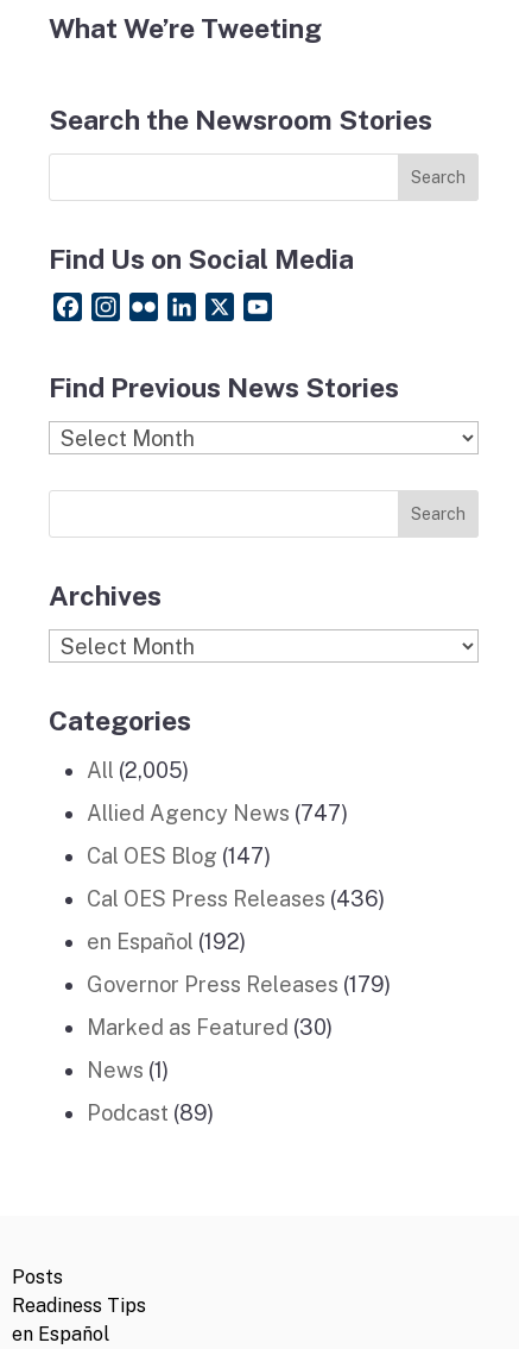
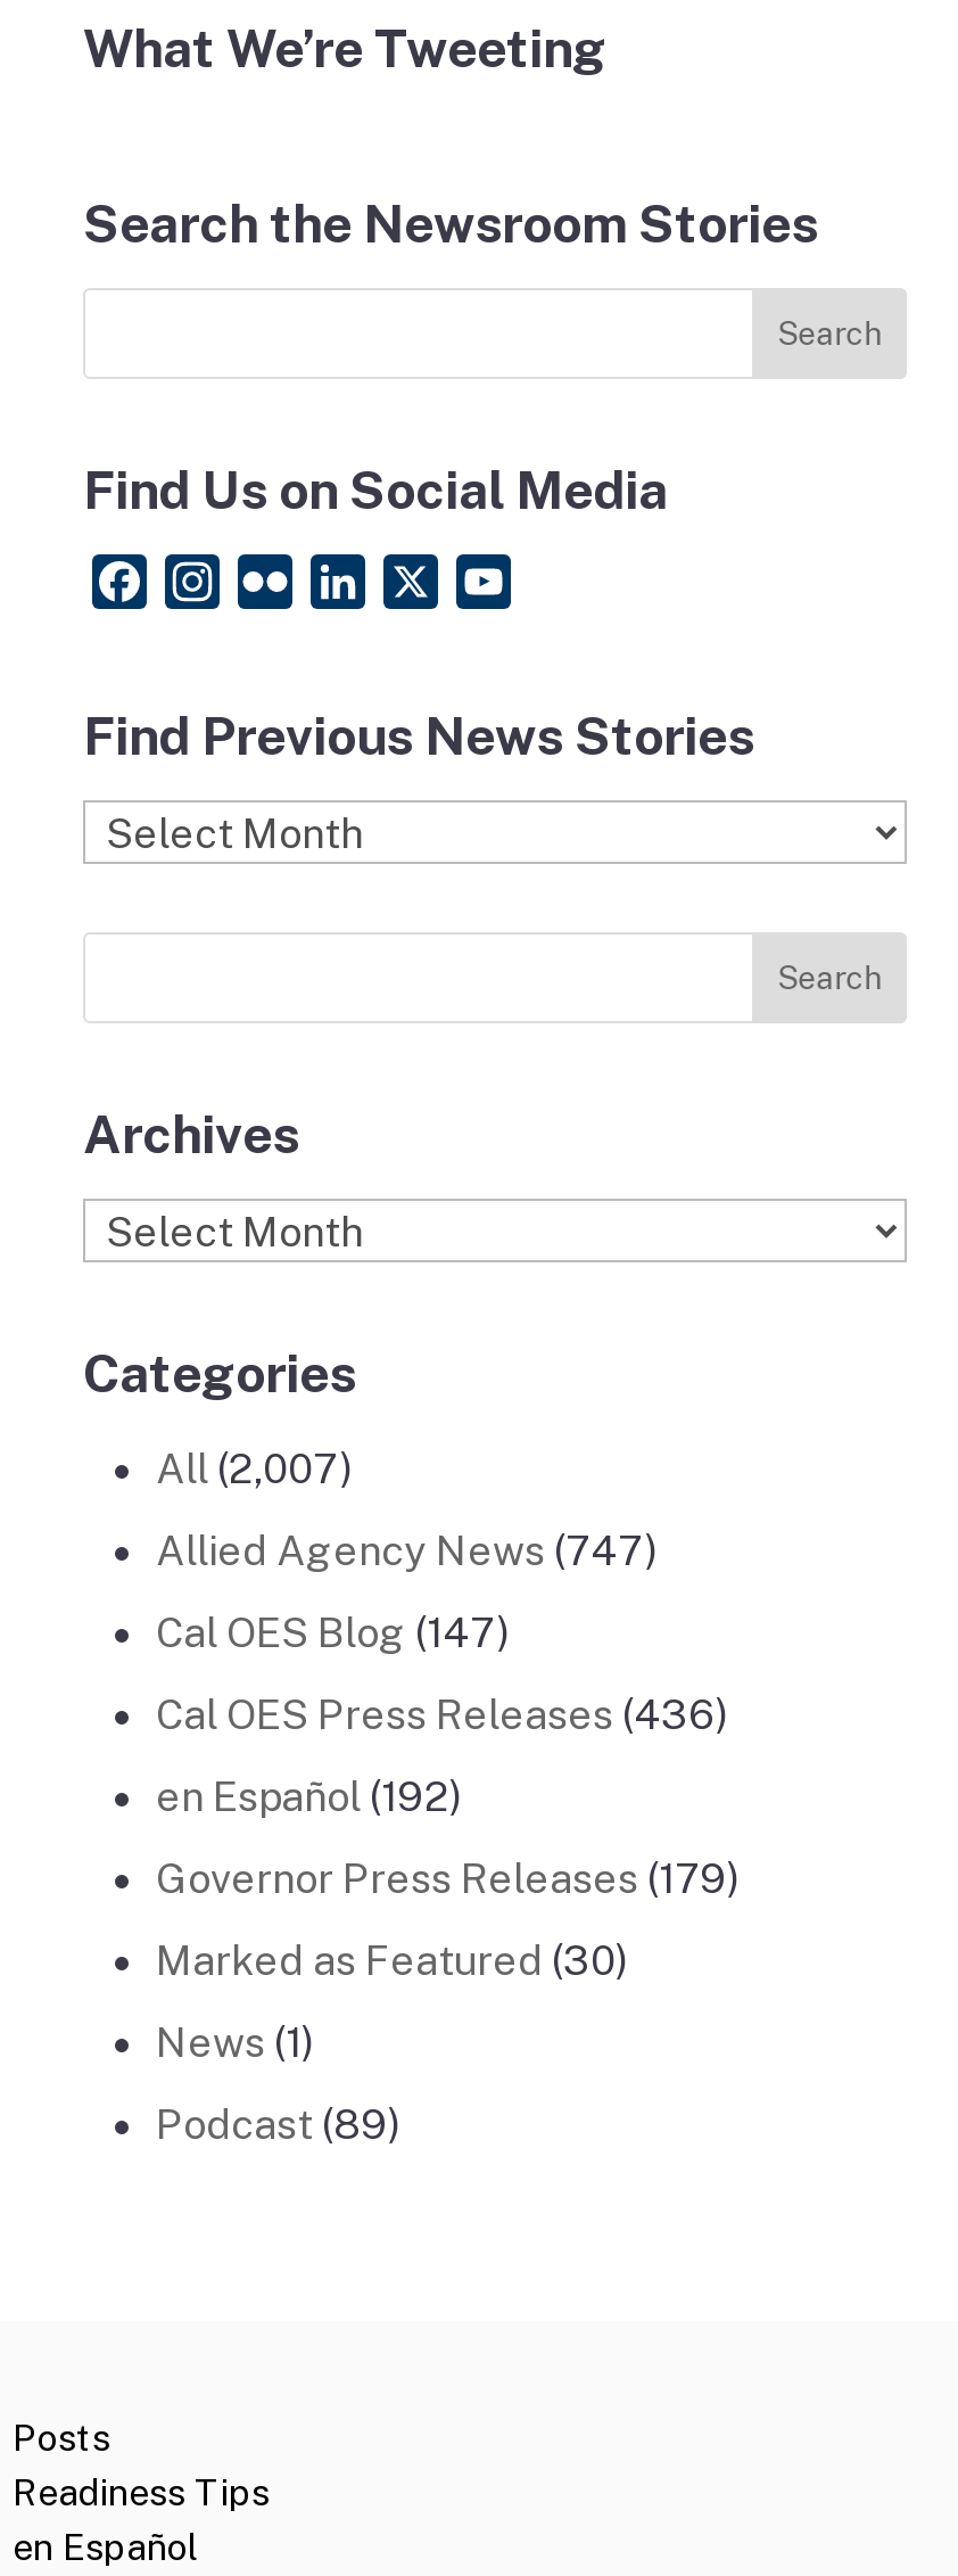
- All (2,005)
+ All (2,007)
